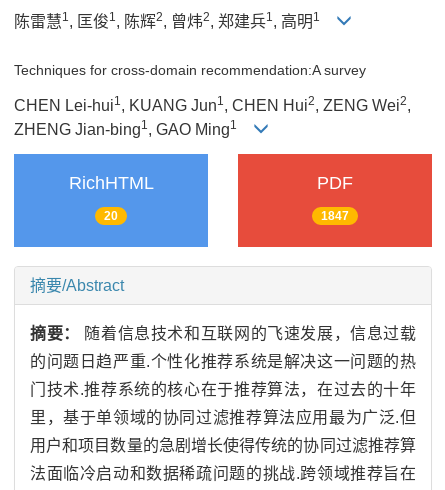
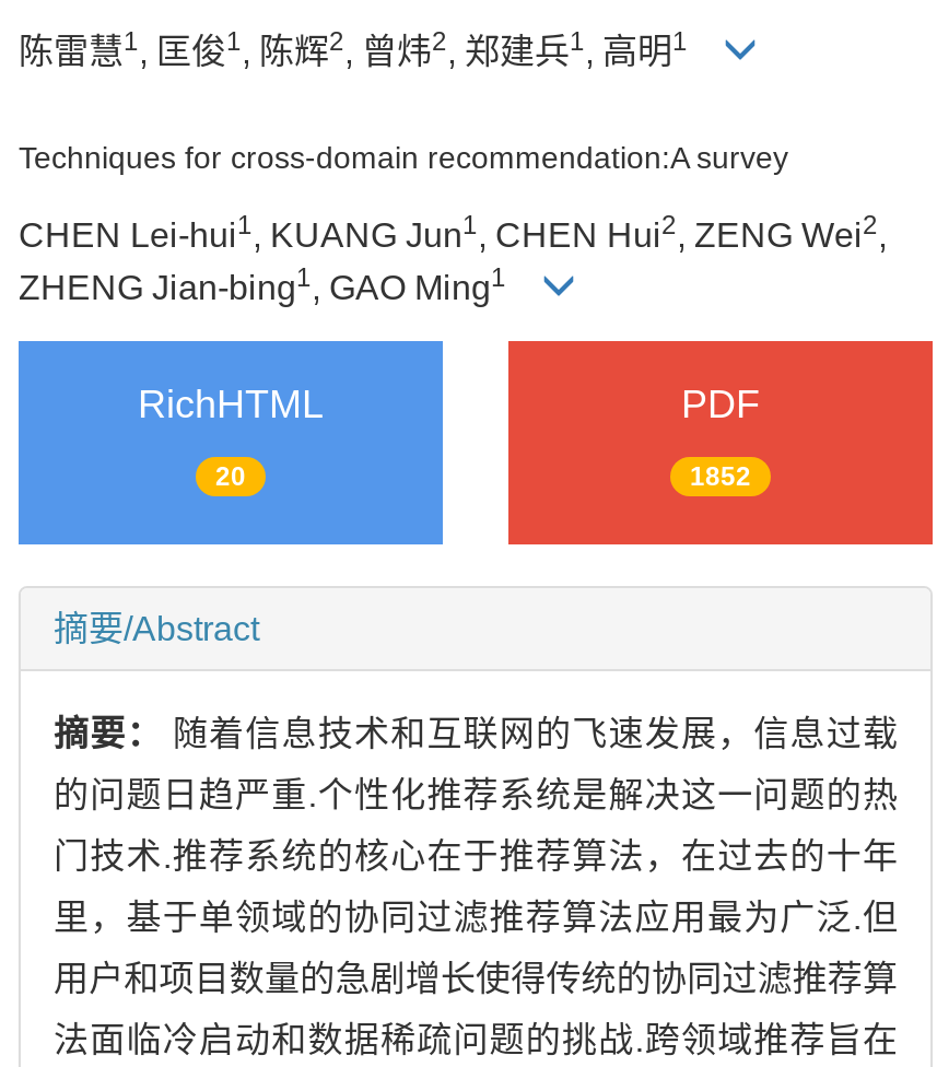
- 1847
+ 1852
